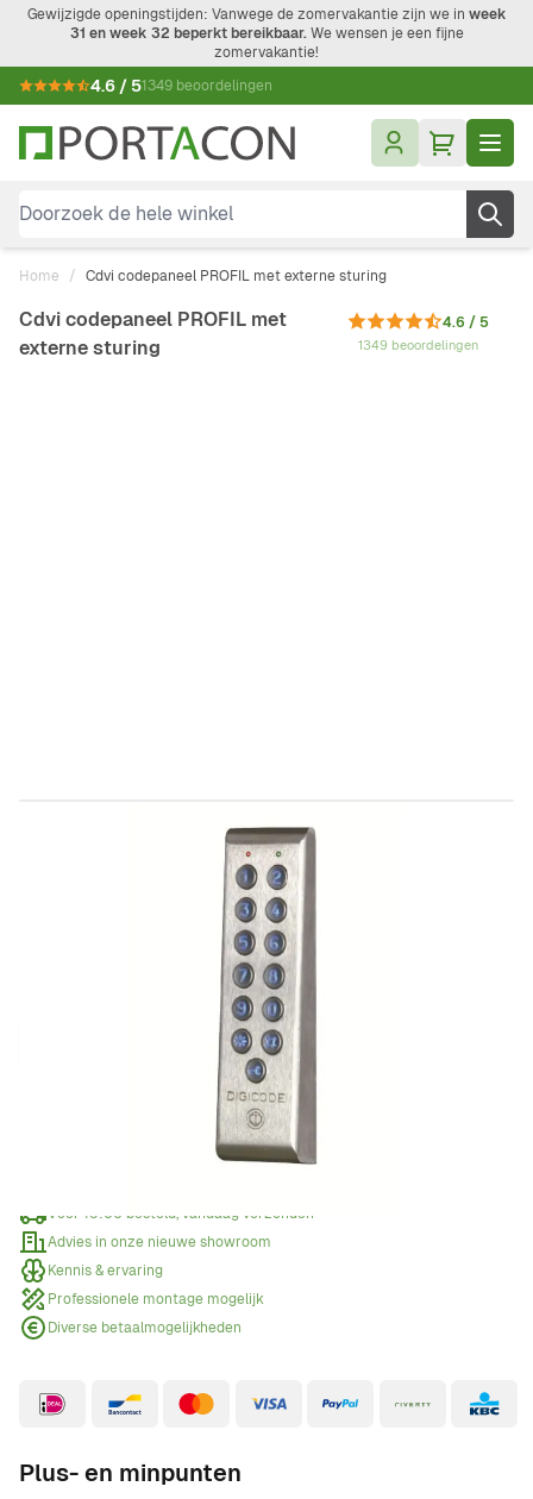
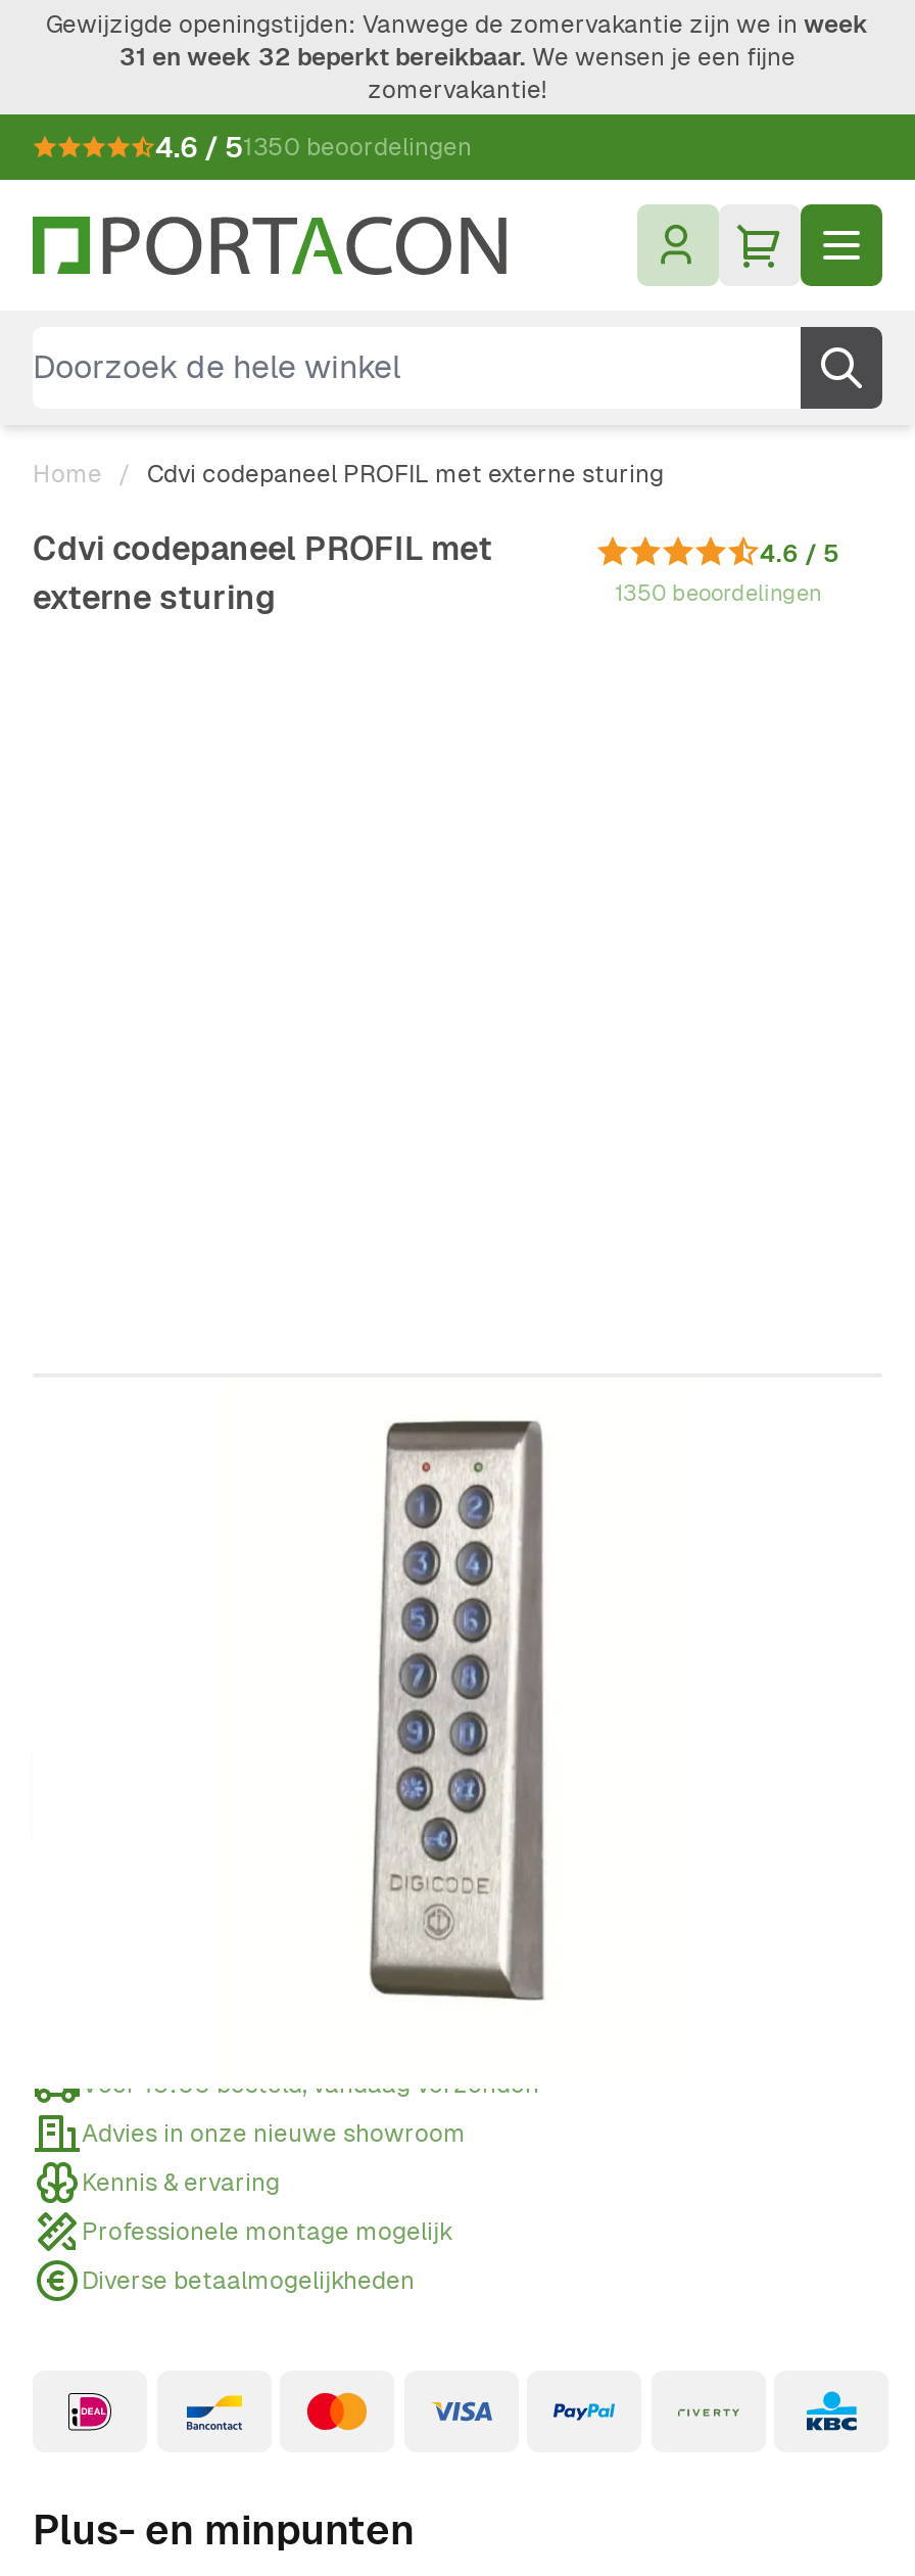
- 4.6 / 51349 beoordelingen
+ 4.6 / 51350 beoordelingen

- 1349 beoordelingen
+ 1350 beoordelingen
